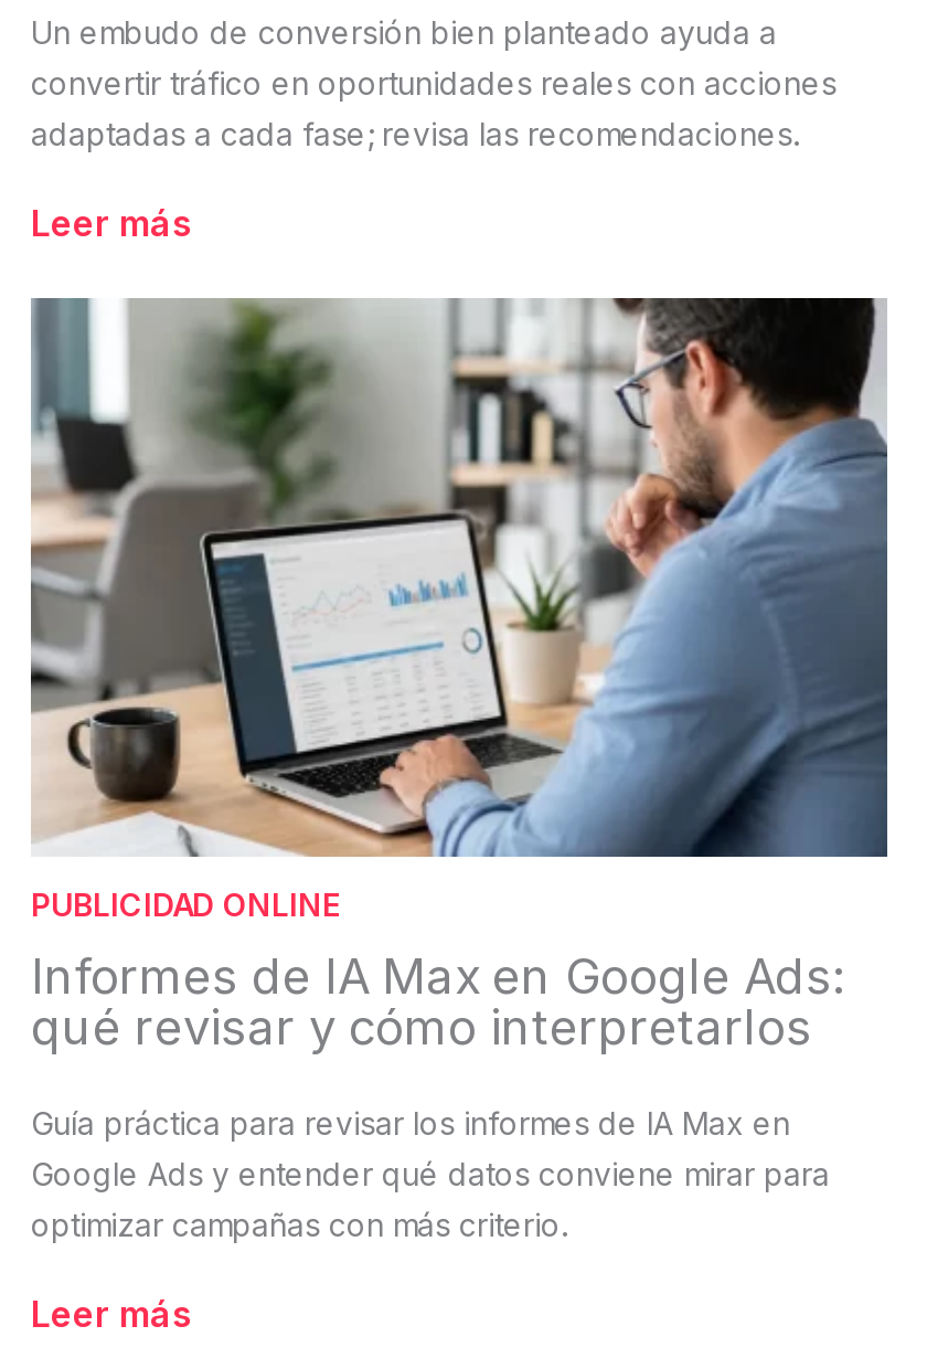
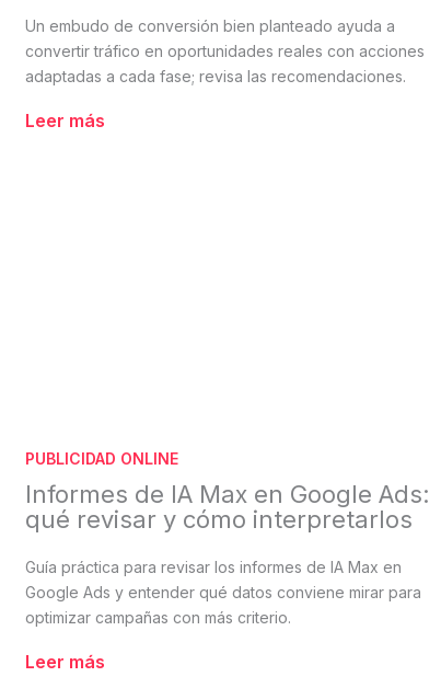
- [image]
